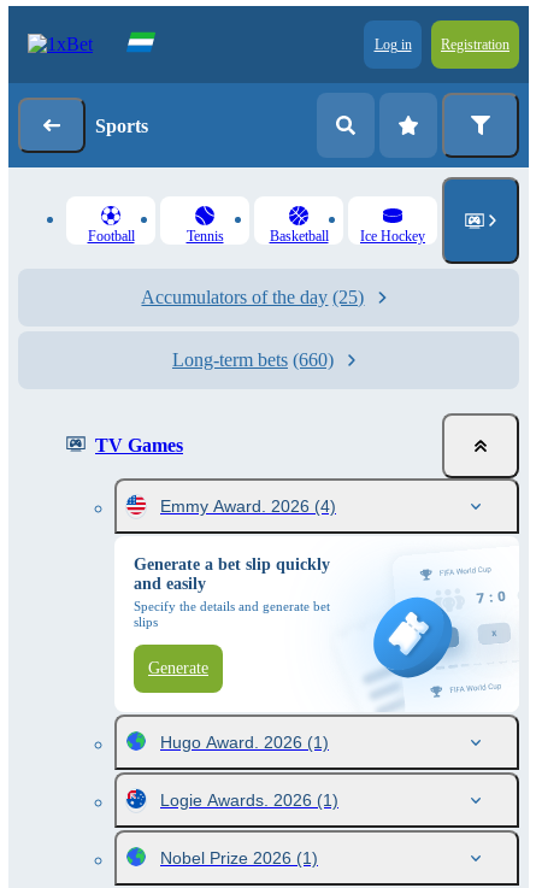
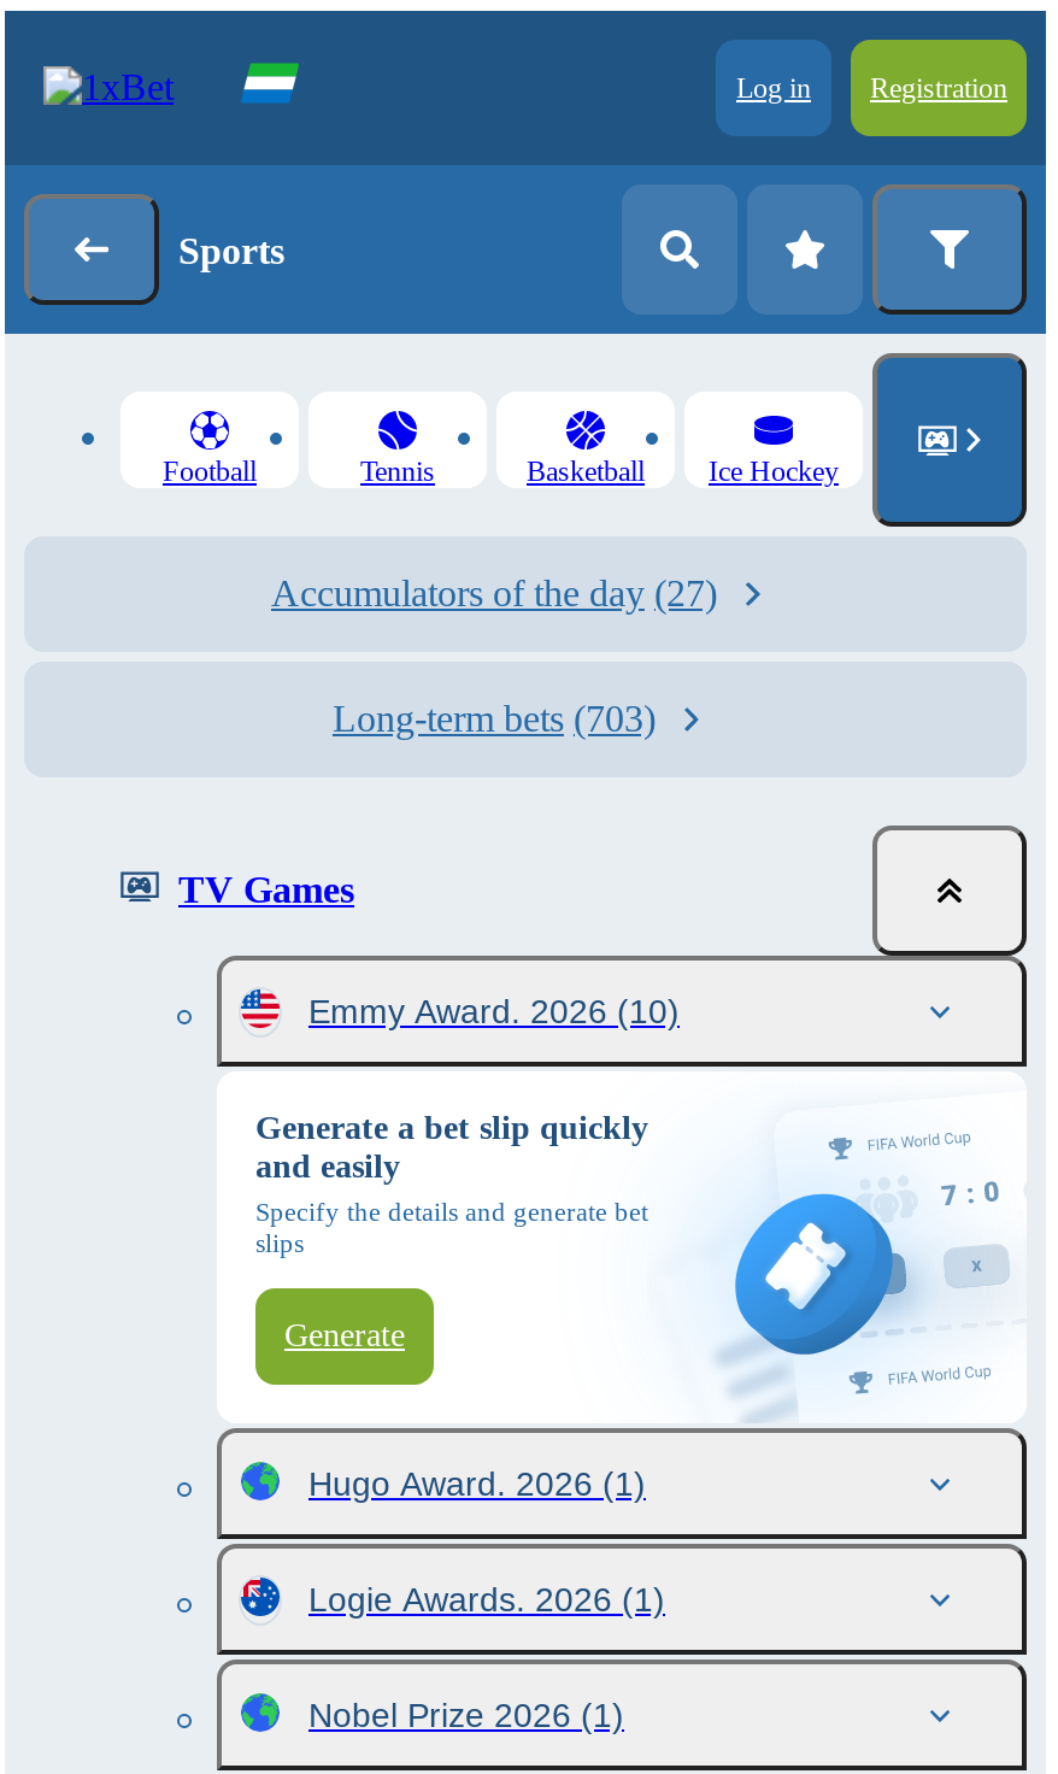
- Accumulators of the day (25)
+ Accumulators of the day (27)

- Long-term bets (660)
+ Long-term bets (703)

- Emmy Award. 2026 (4)
+ Emmy Award. 2026 (10)
